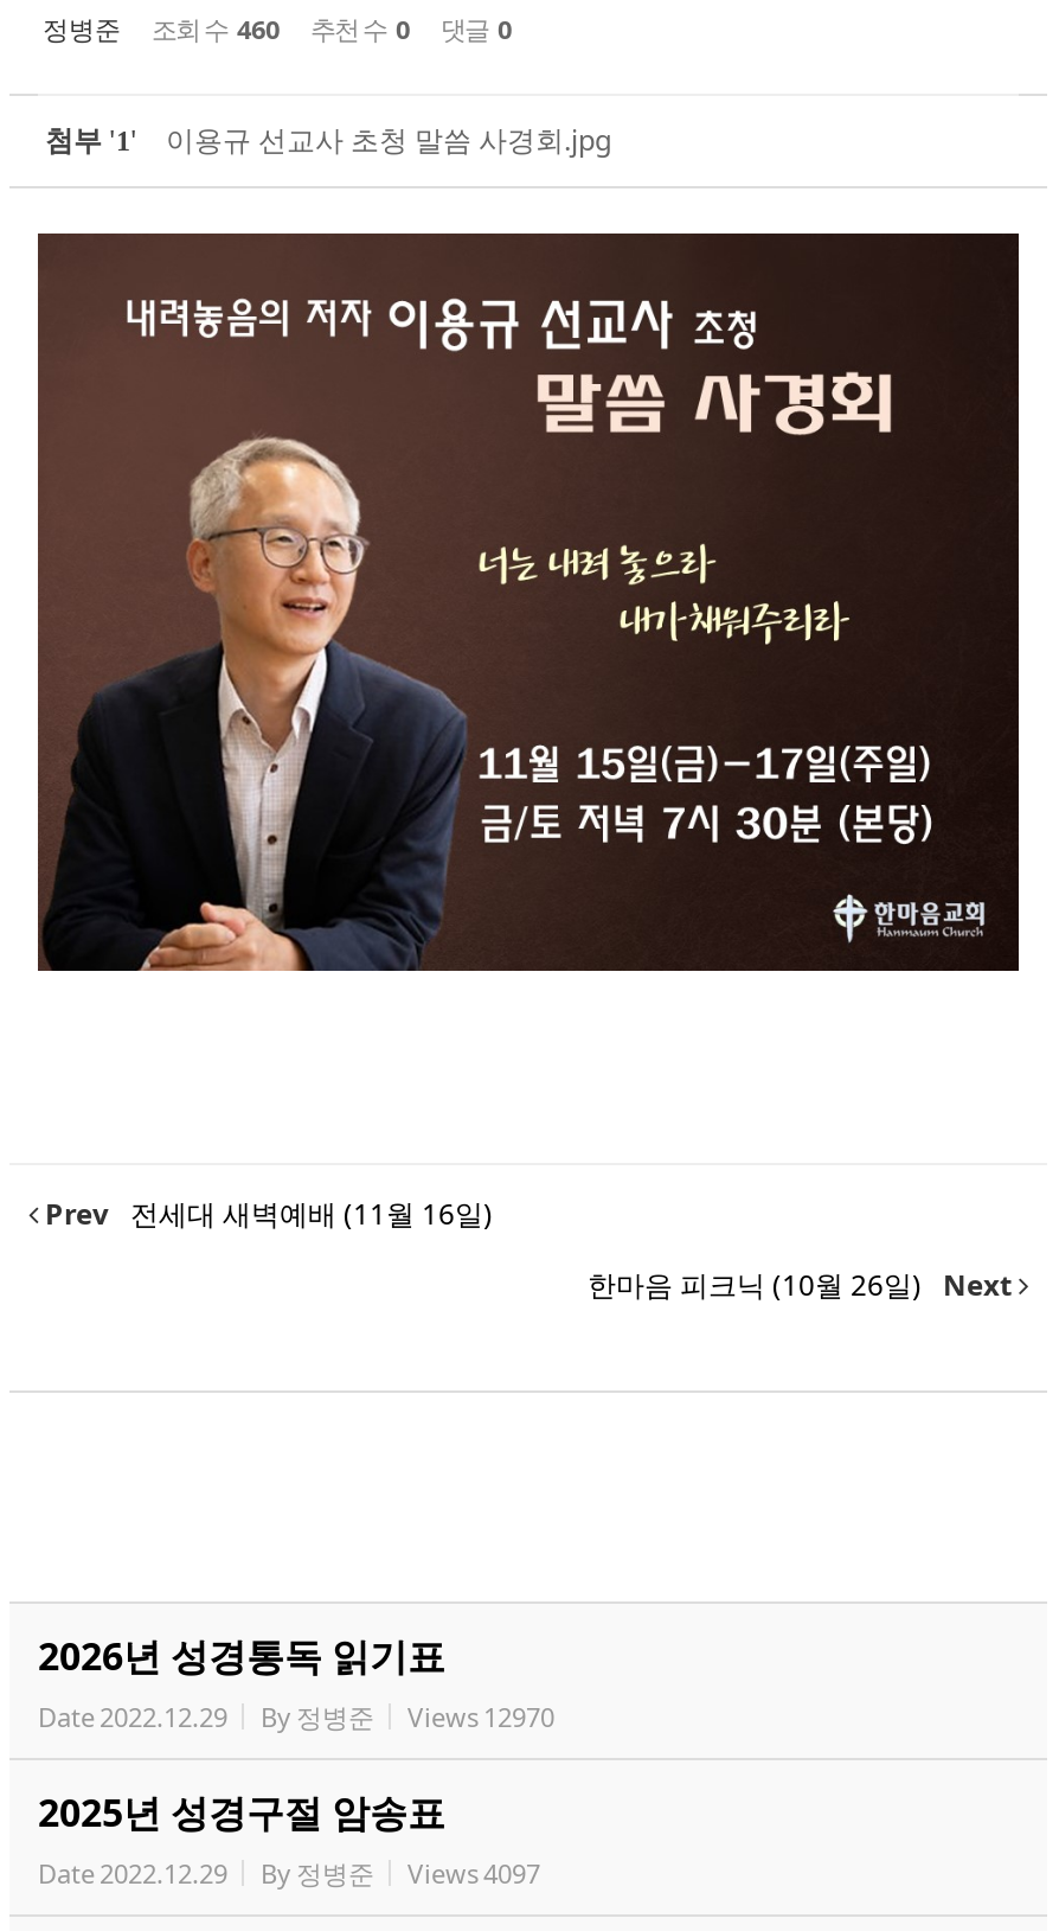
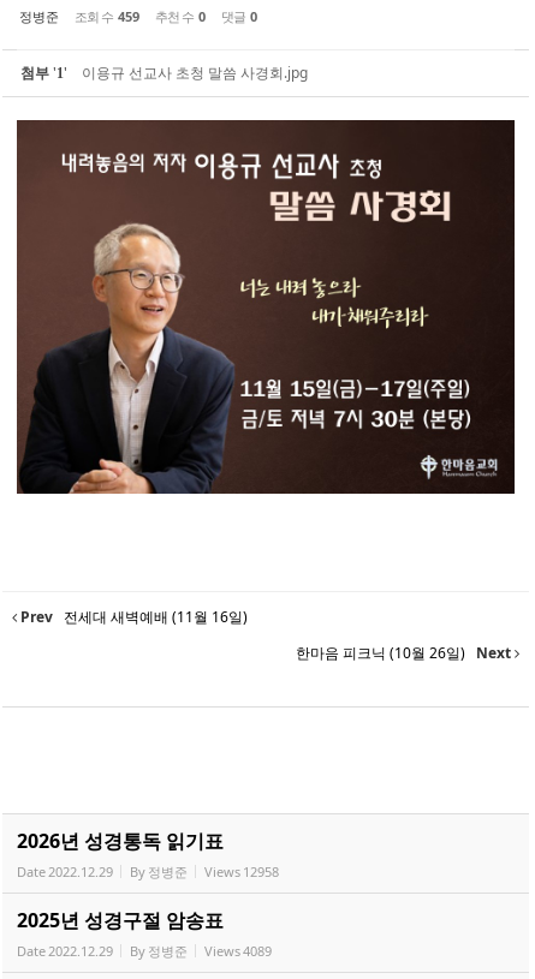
- 정병준 조회 수 460 추천 수 0 댓글 0
+ 정병준 조회 수 459 추천 수 0 댓글 0

- Date 2022.12.29 By 정병준 Views 12970
+ Date 2022.12.29 By 정병준 Views 12958

- Date 2022.12.29 By 정병준 Views 4097
+ Date 2022.12.29 By 정병준 Views 4089
